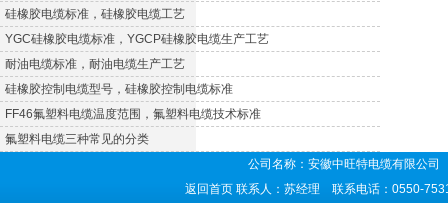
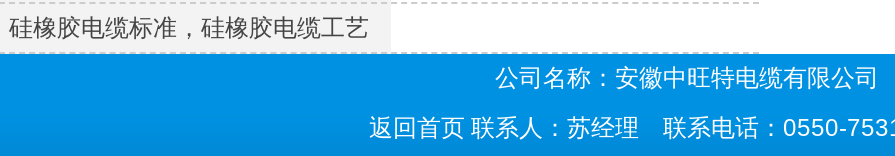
- YGC硅橡胶电缆标准，YGCP硅橡胶电缆生产工艺
- 耐油电缆标准，耐油电缆生产工艺
- 硅橡胶控制电缆型号，硅橡胶控制电缆标准
- FF46氟塑料电缆温度范围，氟塑料电缆技术标准
- 氟塑料电缆三种常见的分类
